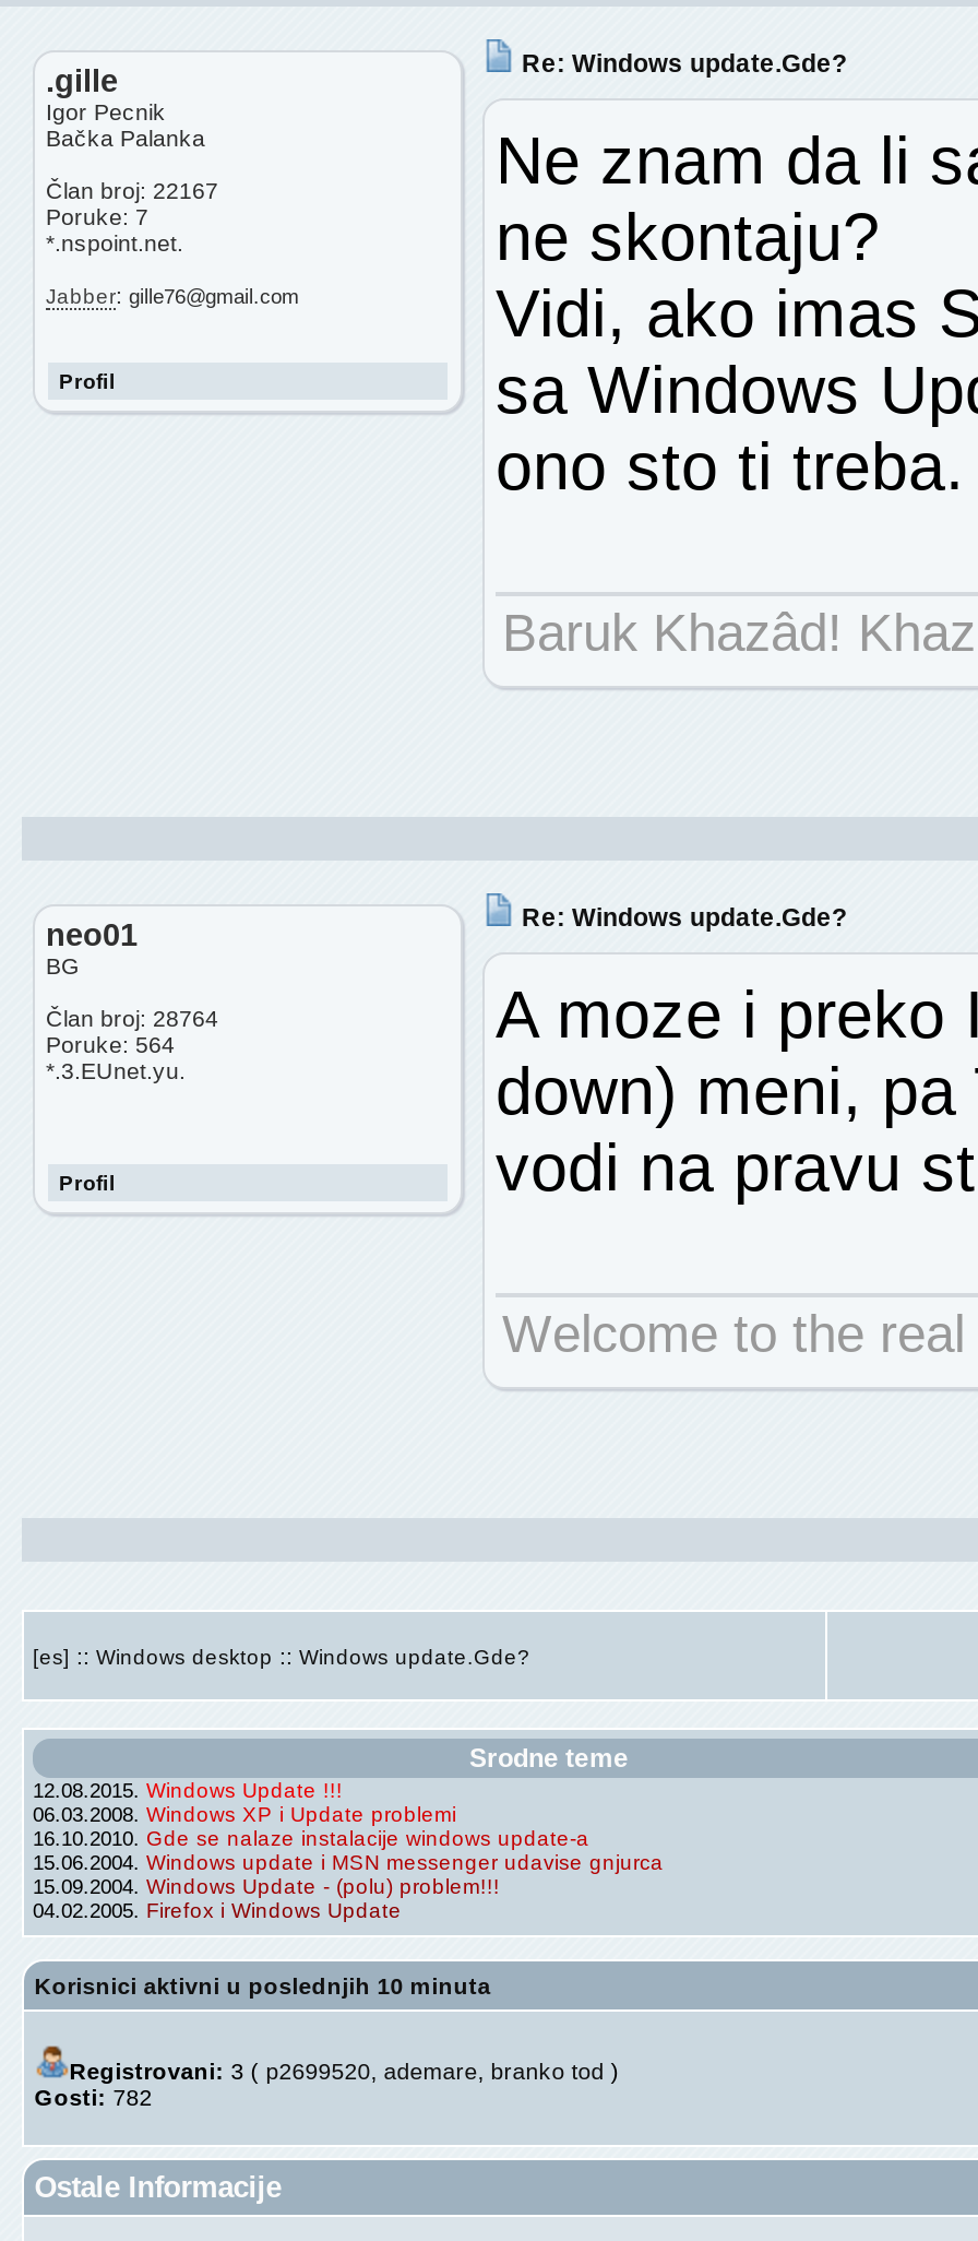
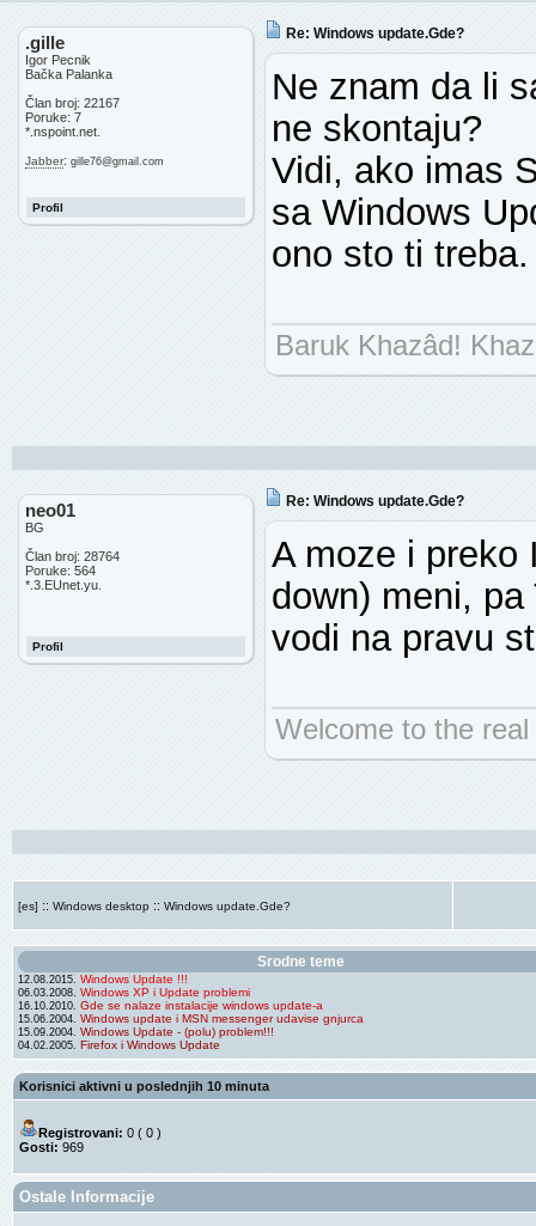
- Registrovani: 3 (p2699520, ademare, branko tod)
- Gosti:782
+ Registrovani: 0 ( 0 )
+ Gosti:969
